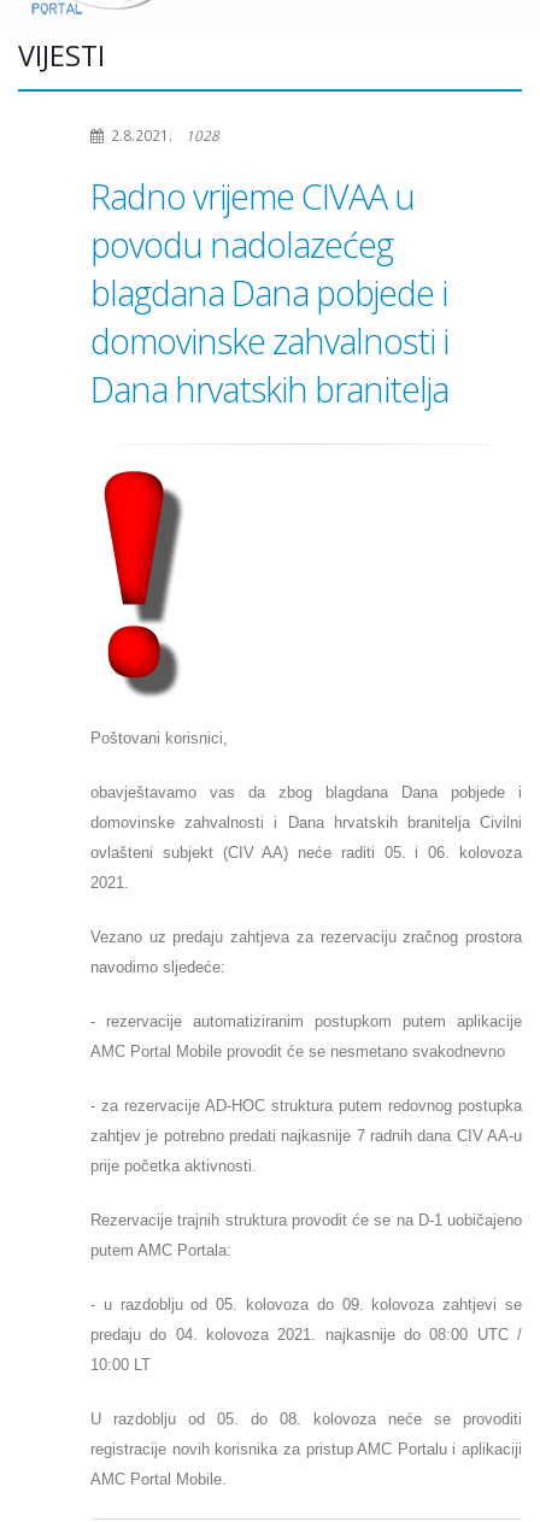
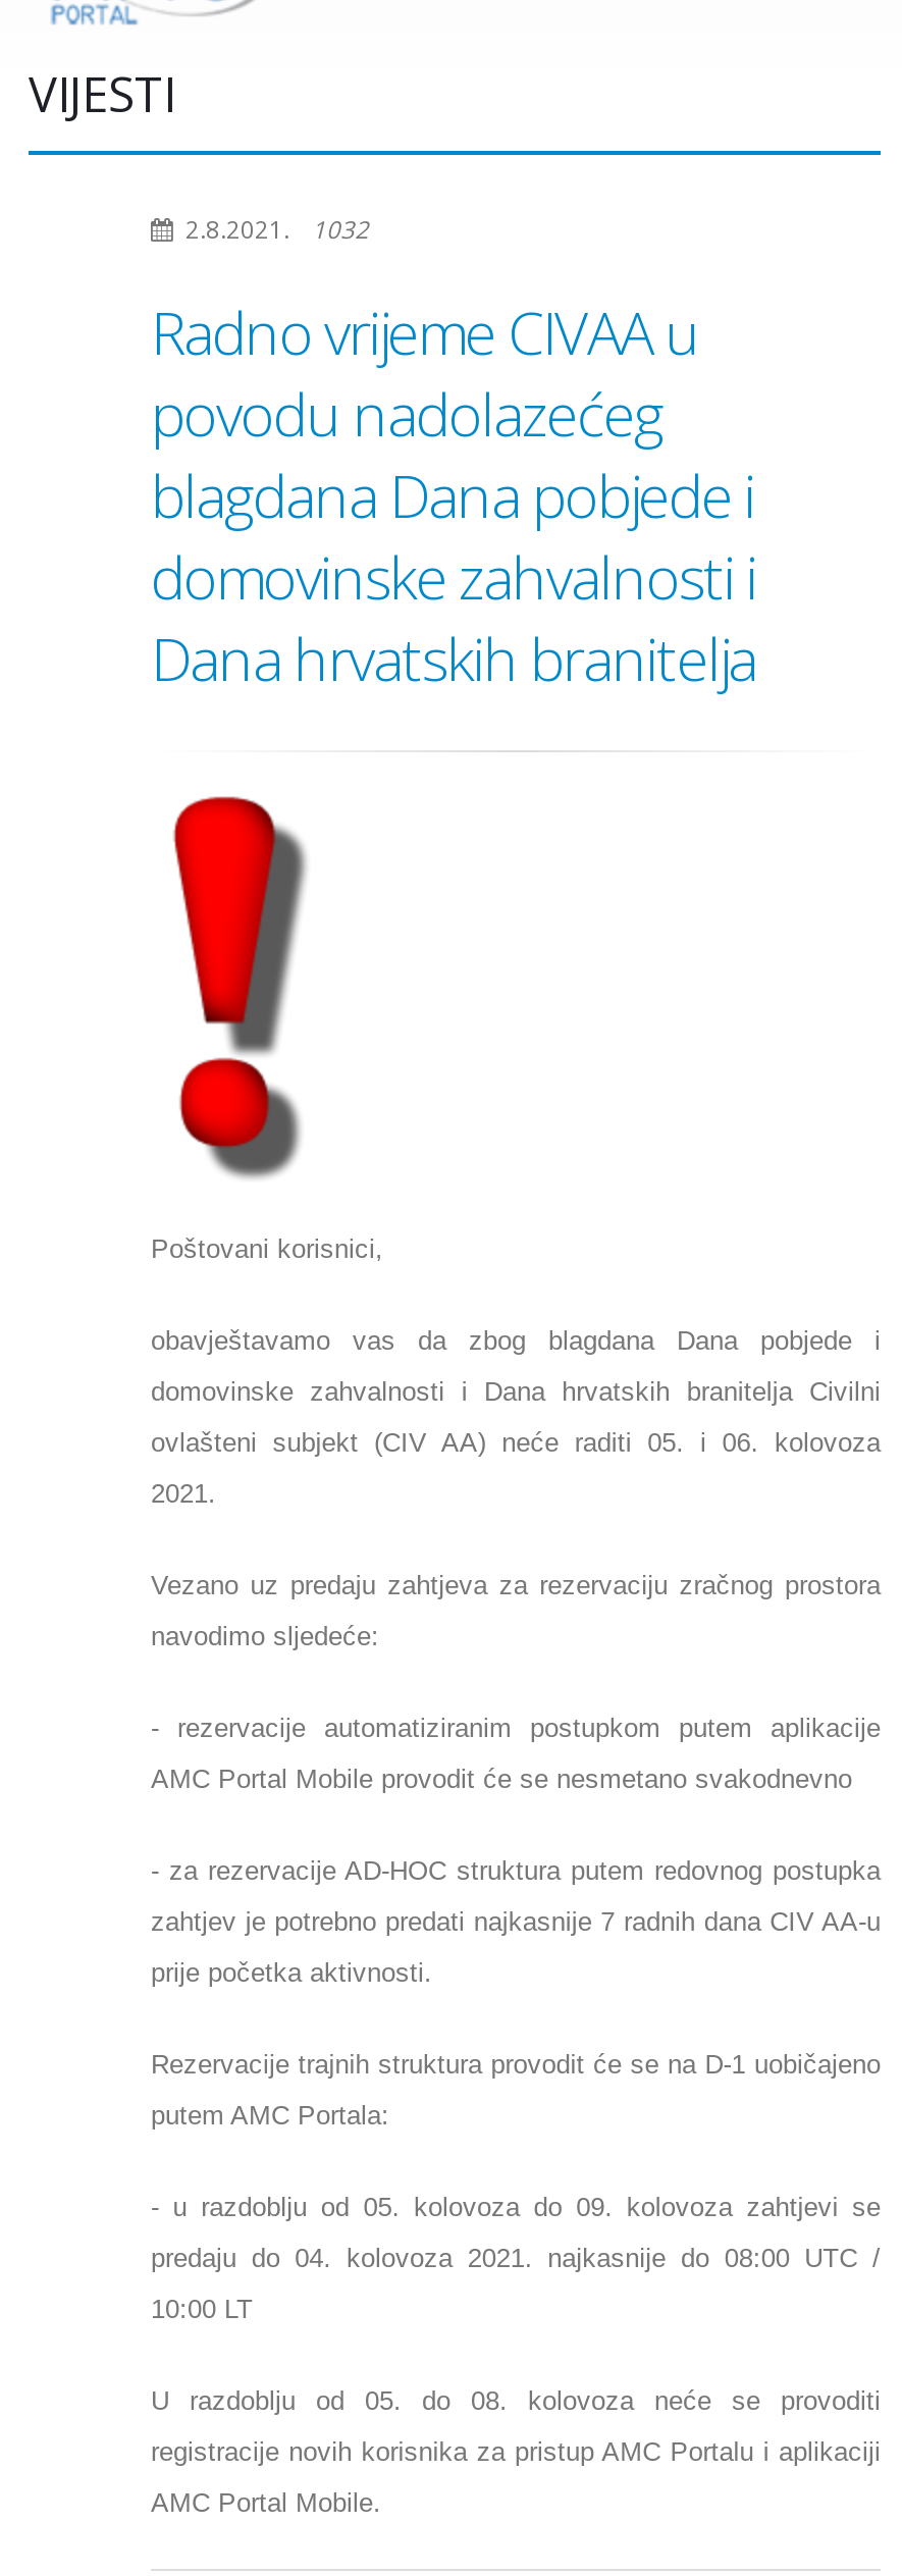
- 2.8.2021. 1028
+ 2.8.2021. 1032
